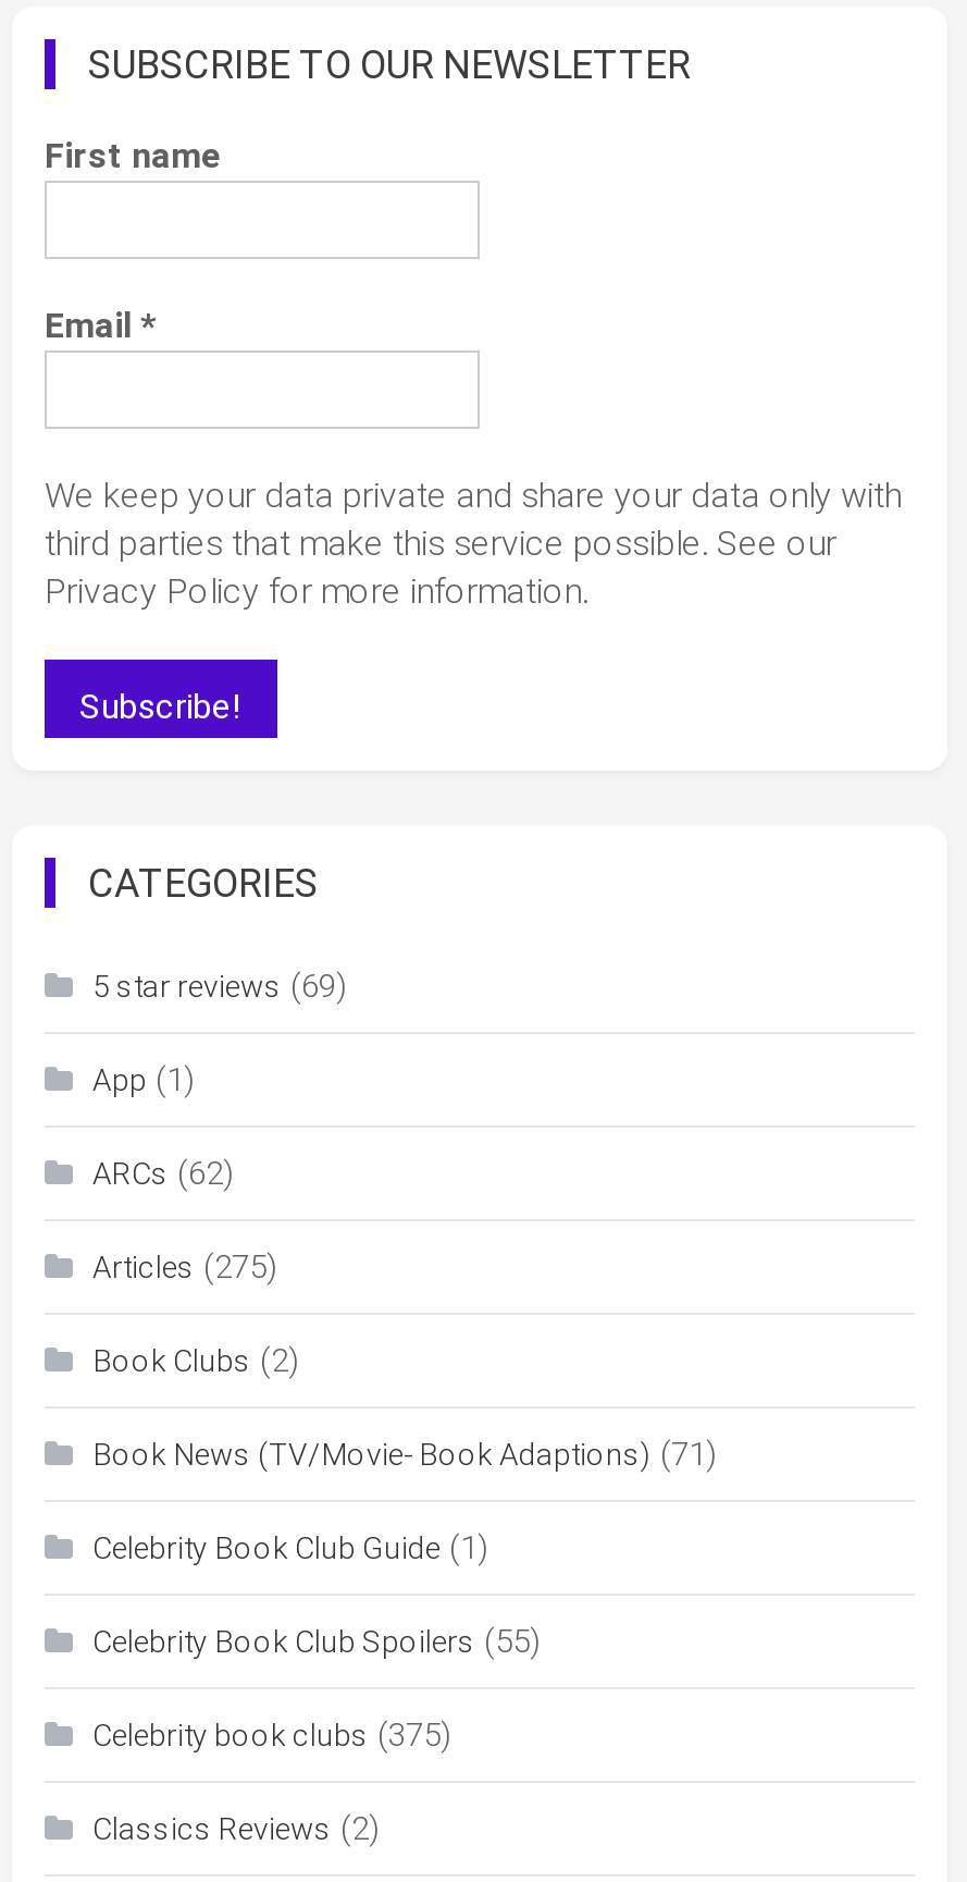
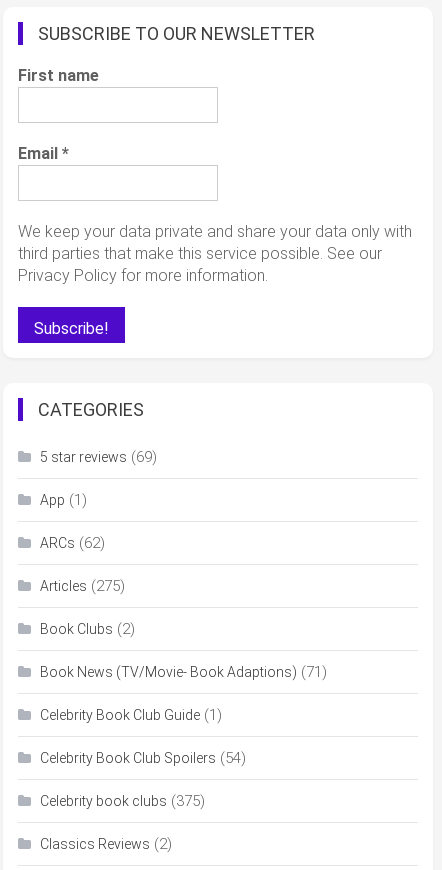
- Celebrity Book Club Spoilers (55)
+ Celebrity Book Club Spoilers (54)
